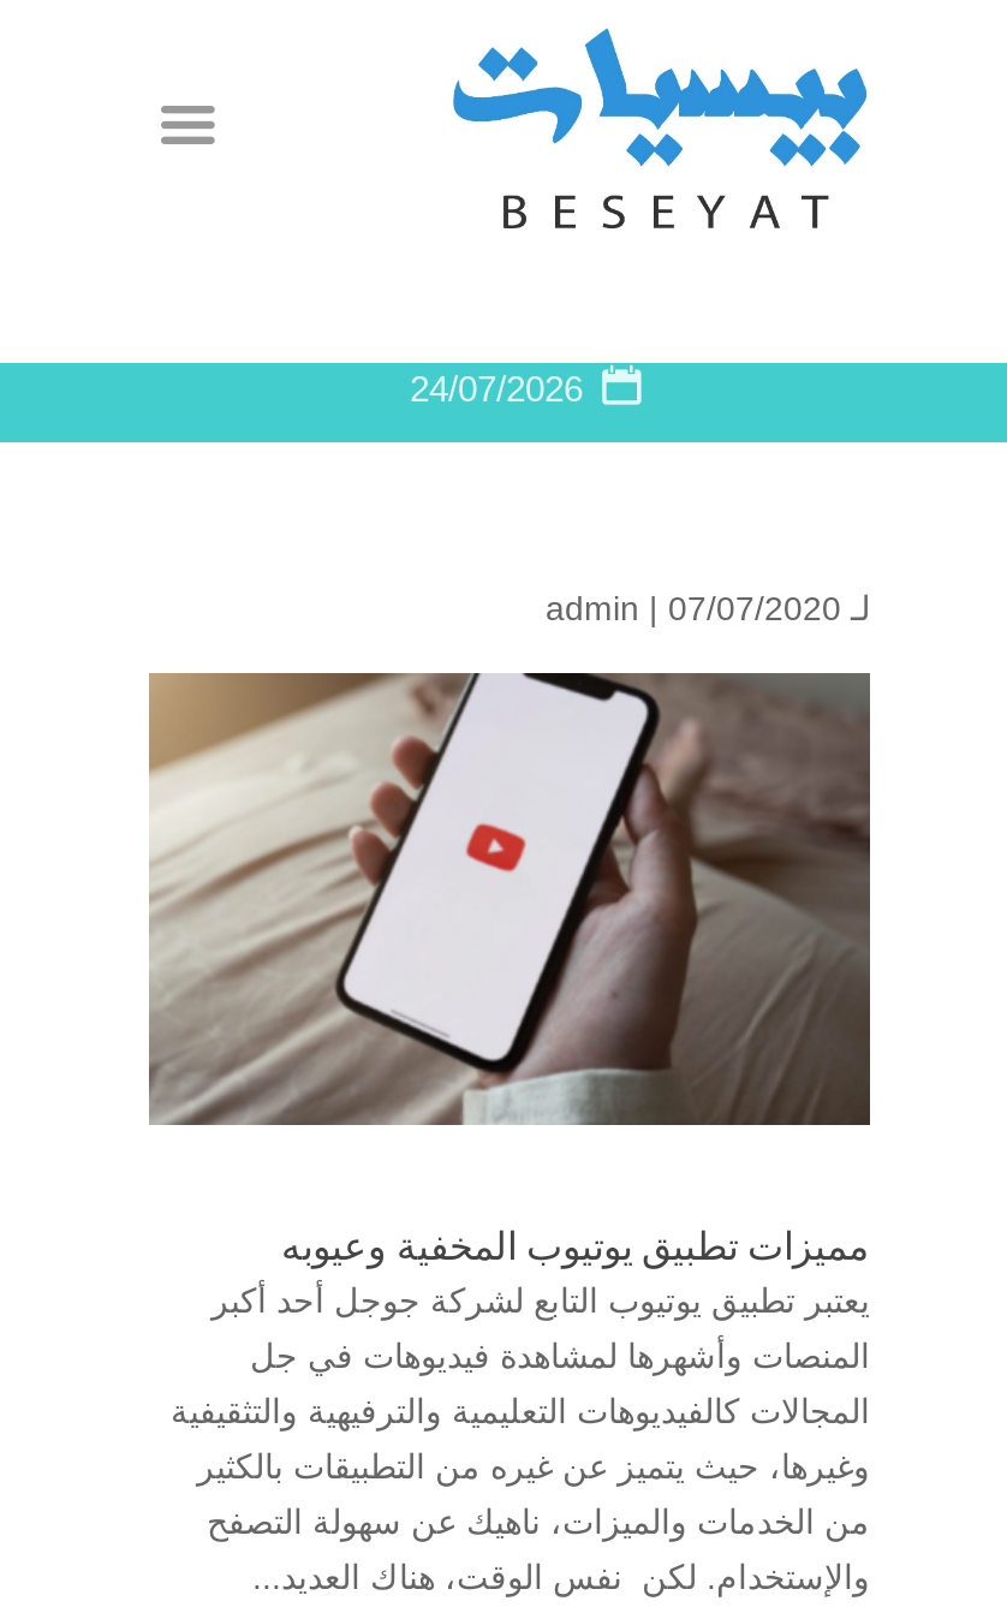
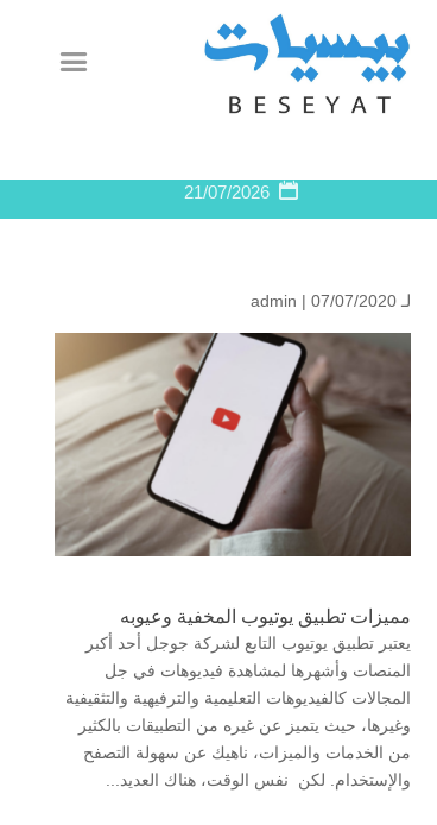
- 24/07/2026
+ 21/07/2026
